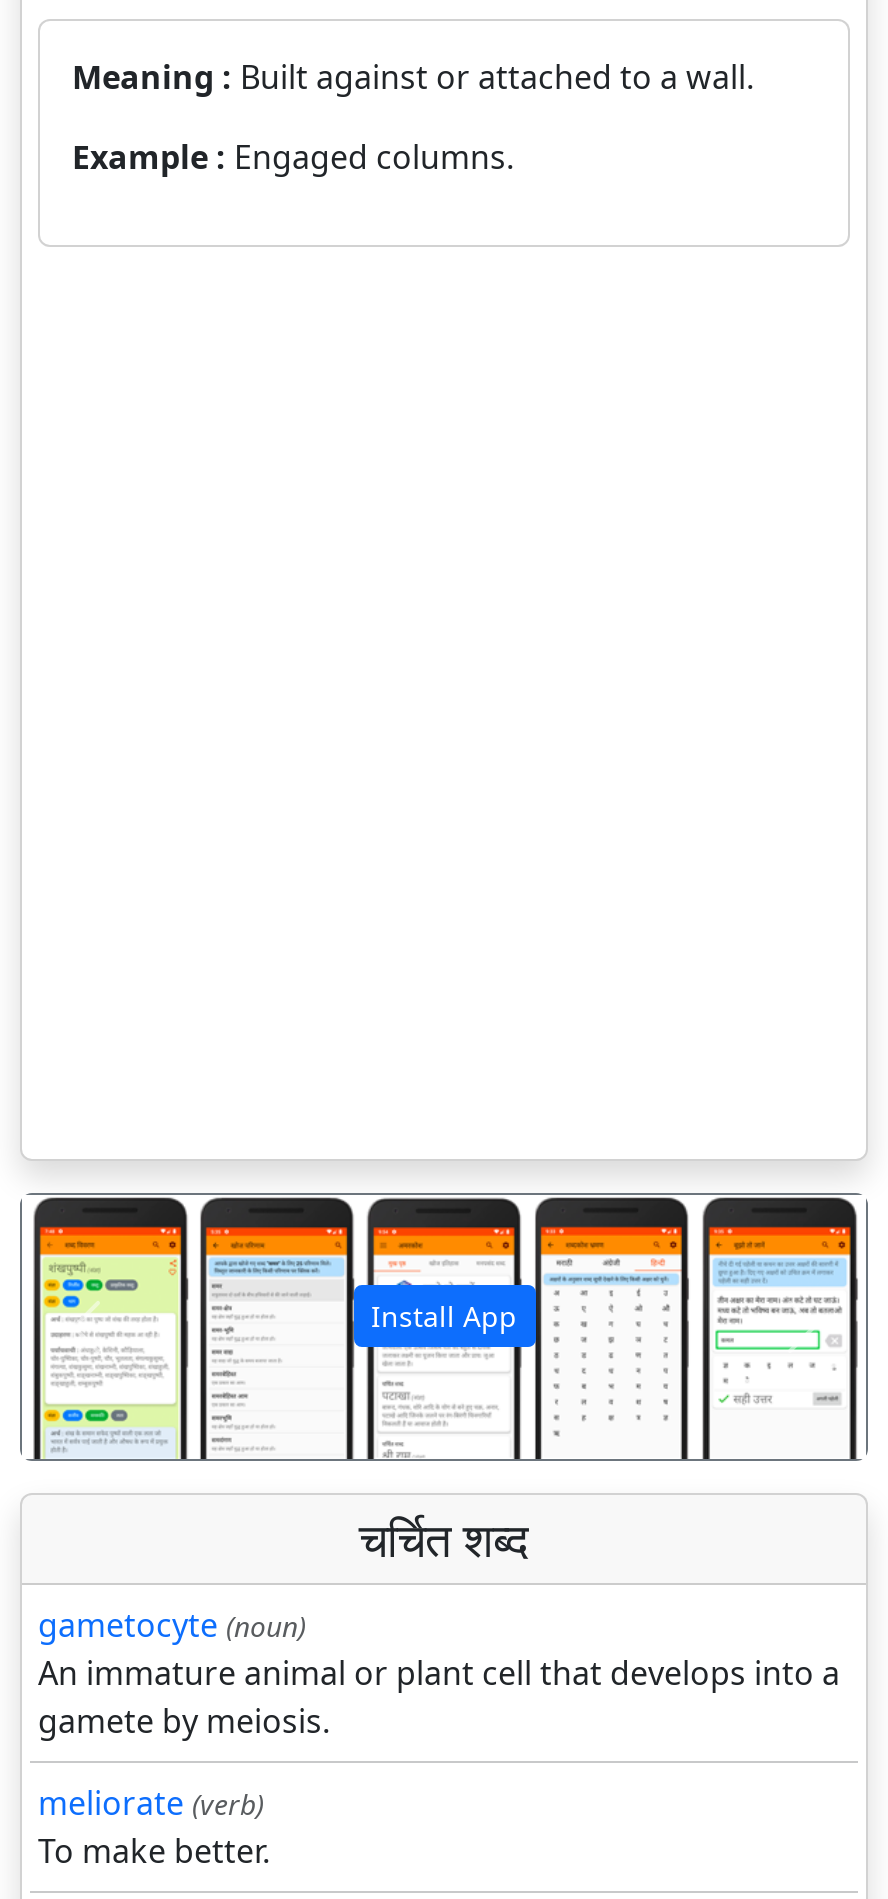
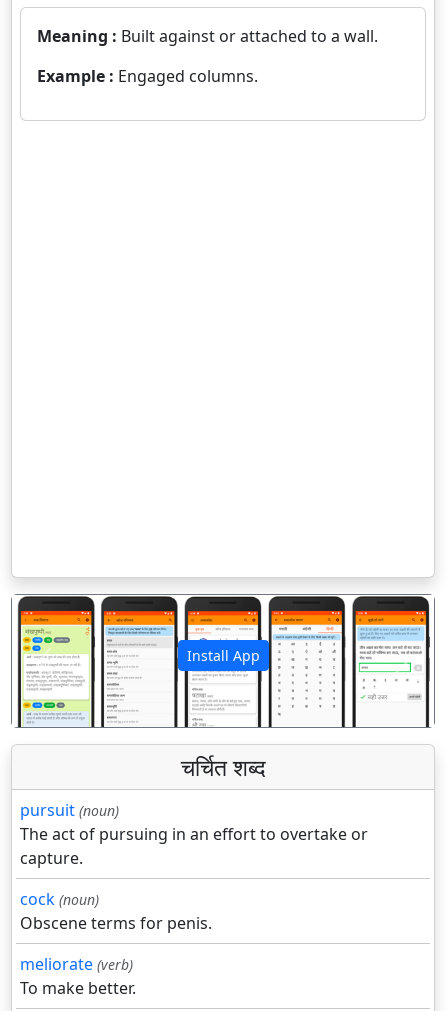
- gametocyte (noun)
- An immature animal or plant cell that develops into a
- gamete by meiosis.
+ pursuit (noun)
+ The act of pursuing in an effort to overtake or
+ capture.
+ cock (noun)
+ Obscene terms for penis.
